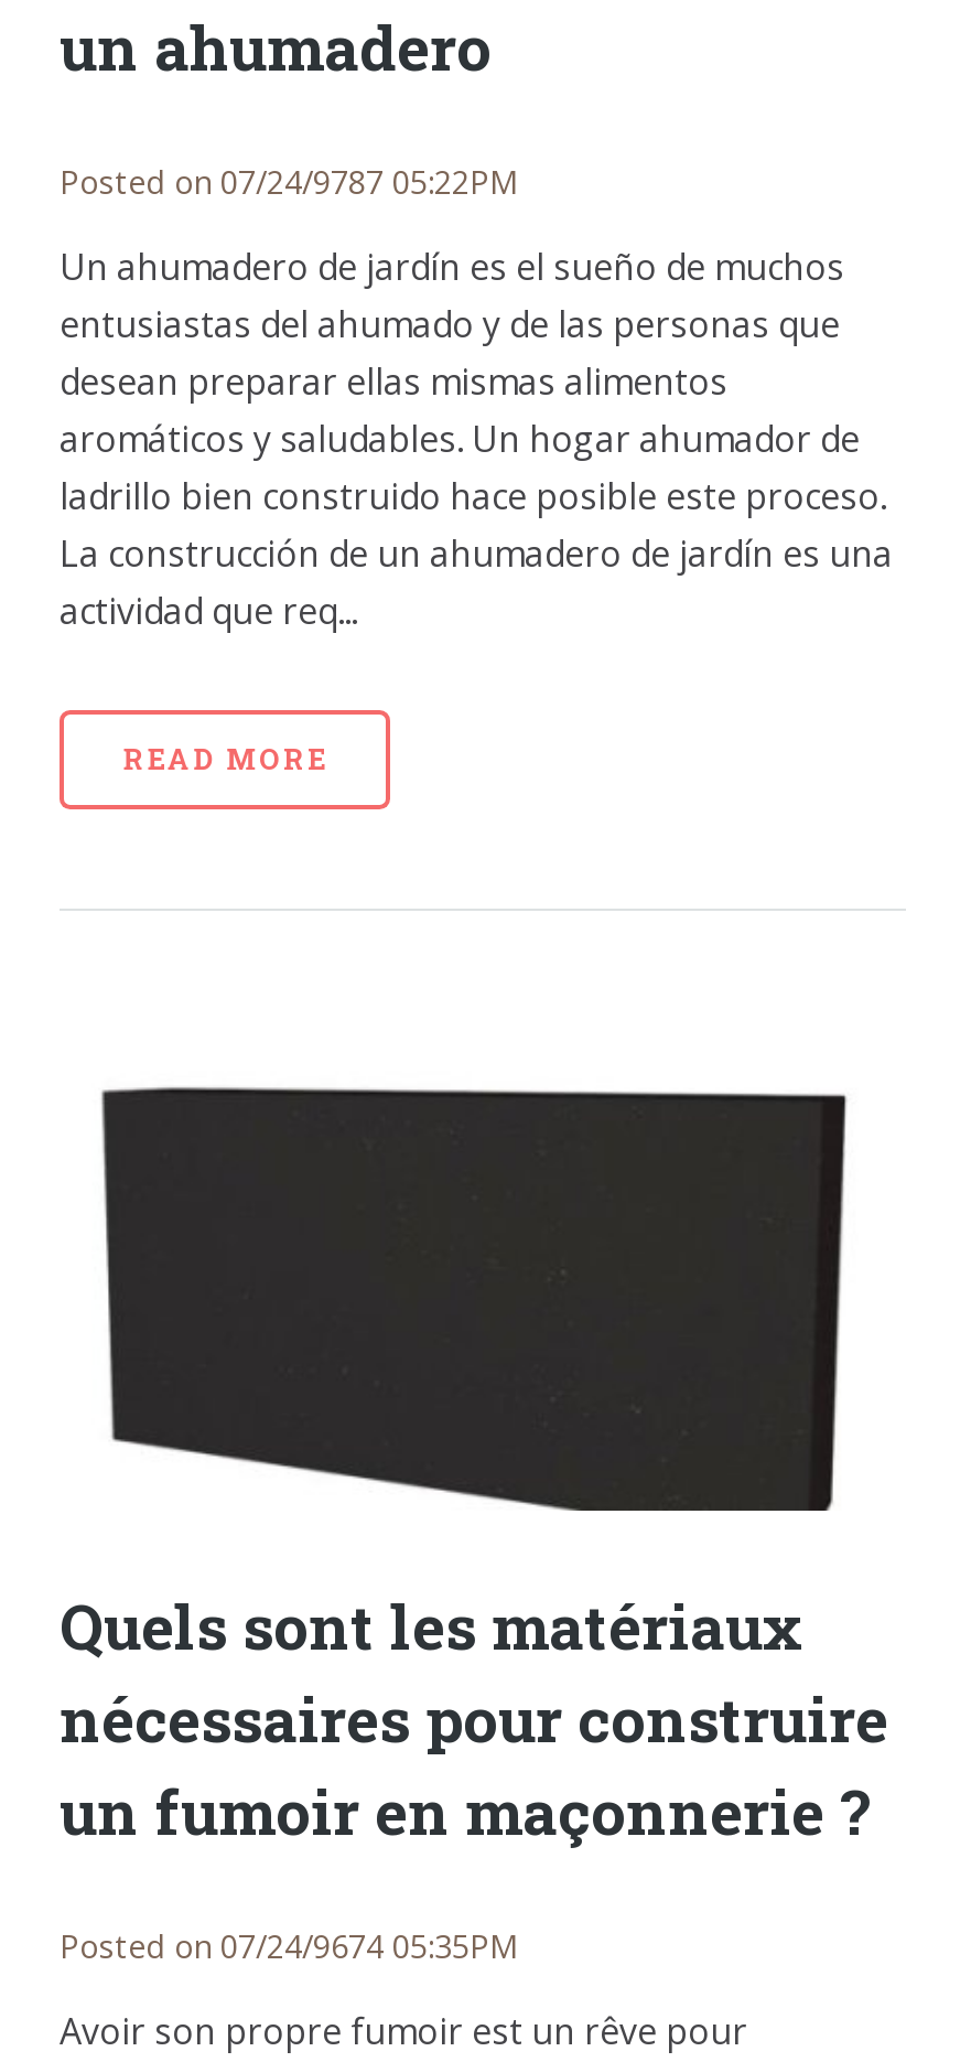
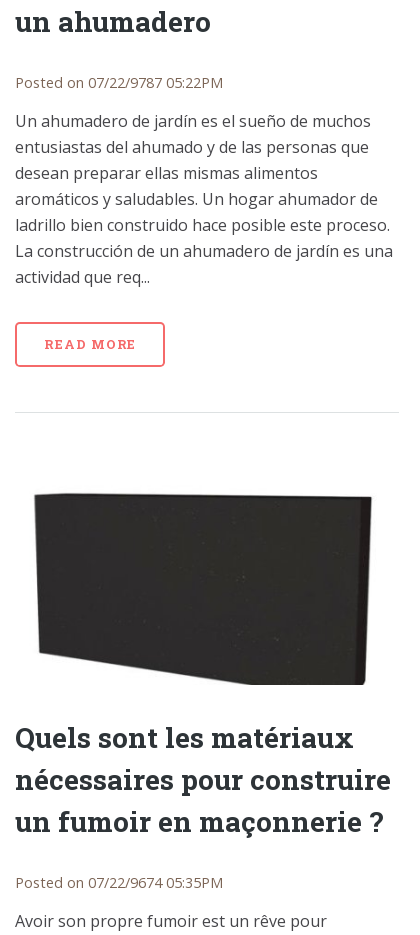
- Posted on 07/24/9787 05:22PM
+ Posted on 07/22/9787 05:22PM

- Posted on 07/24/9674 05:35PM
+ Posted on 07/22/9674 05:35PM
